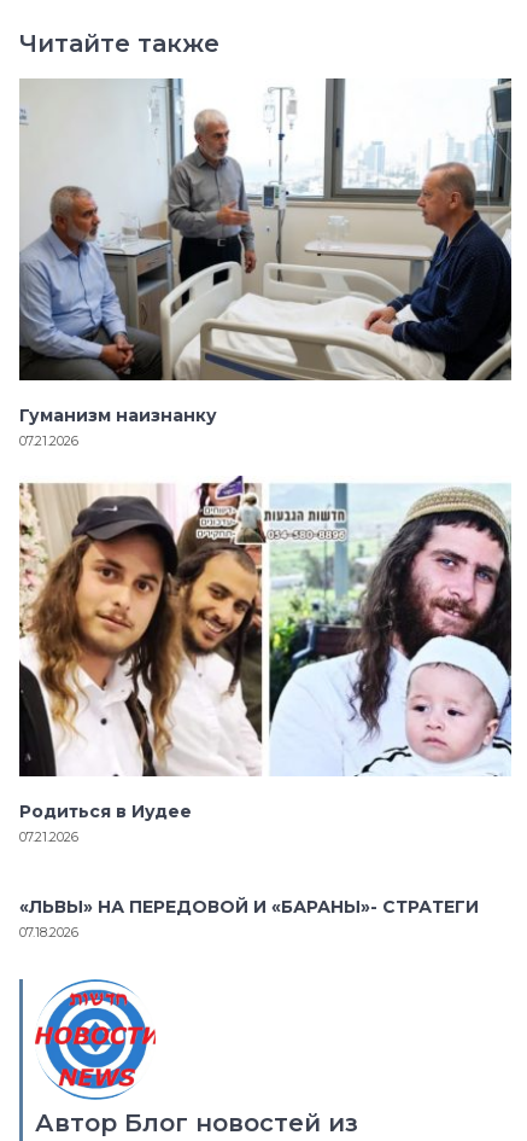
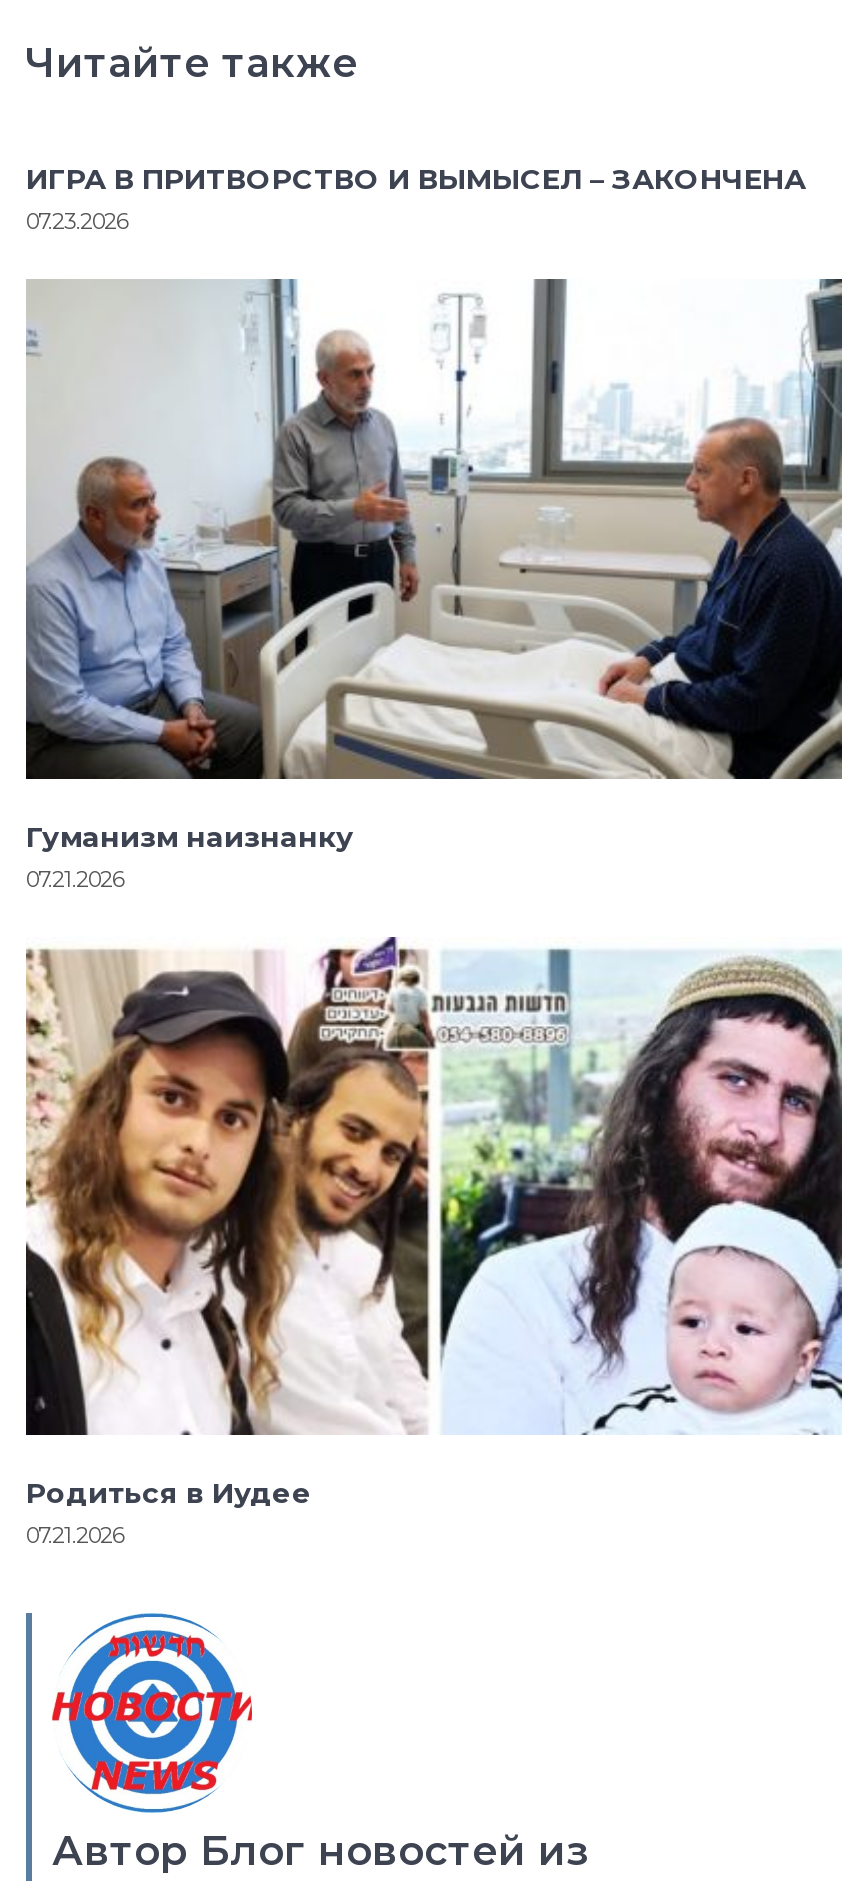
+ ИГРА В ПРИТВОРСТВО И ВЫМЫСЕЛ – ЗАКОНЧЕНА
+ 07.23.2026

moved down: [image] | Гуманизм наизнанку | 07.21.2026 | Родиться в Иудее | 07.21.2026

- «ЛЬВЫ» НА ПЕРЕДОВОЙ И «БАРАНЫ»- СТРАТЕГИ
- 07.18.2026
